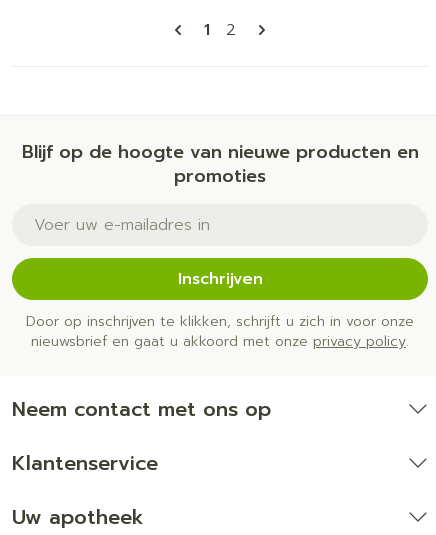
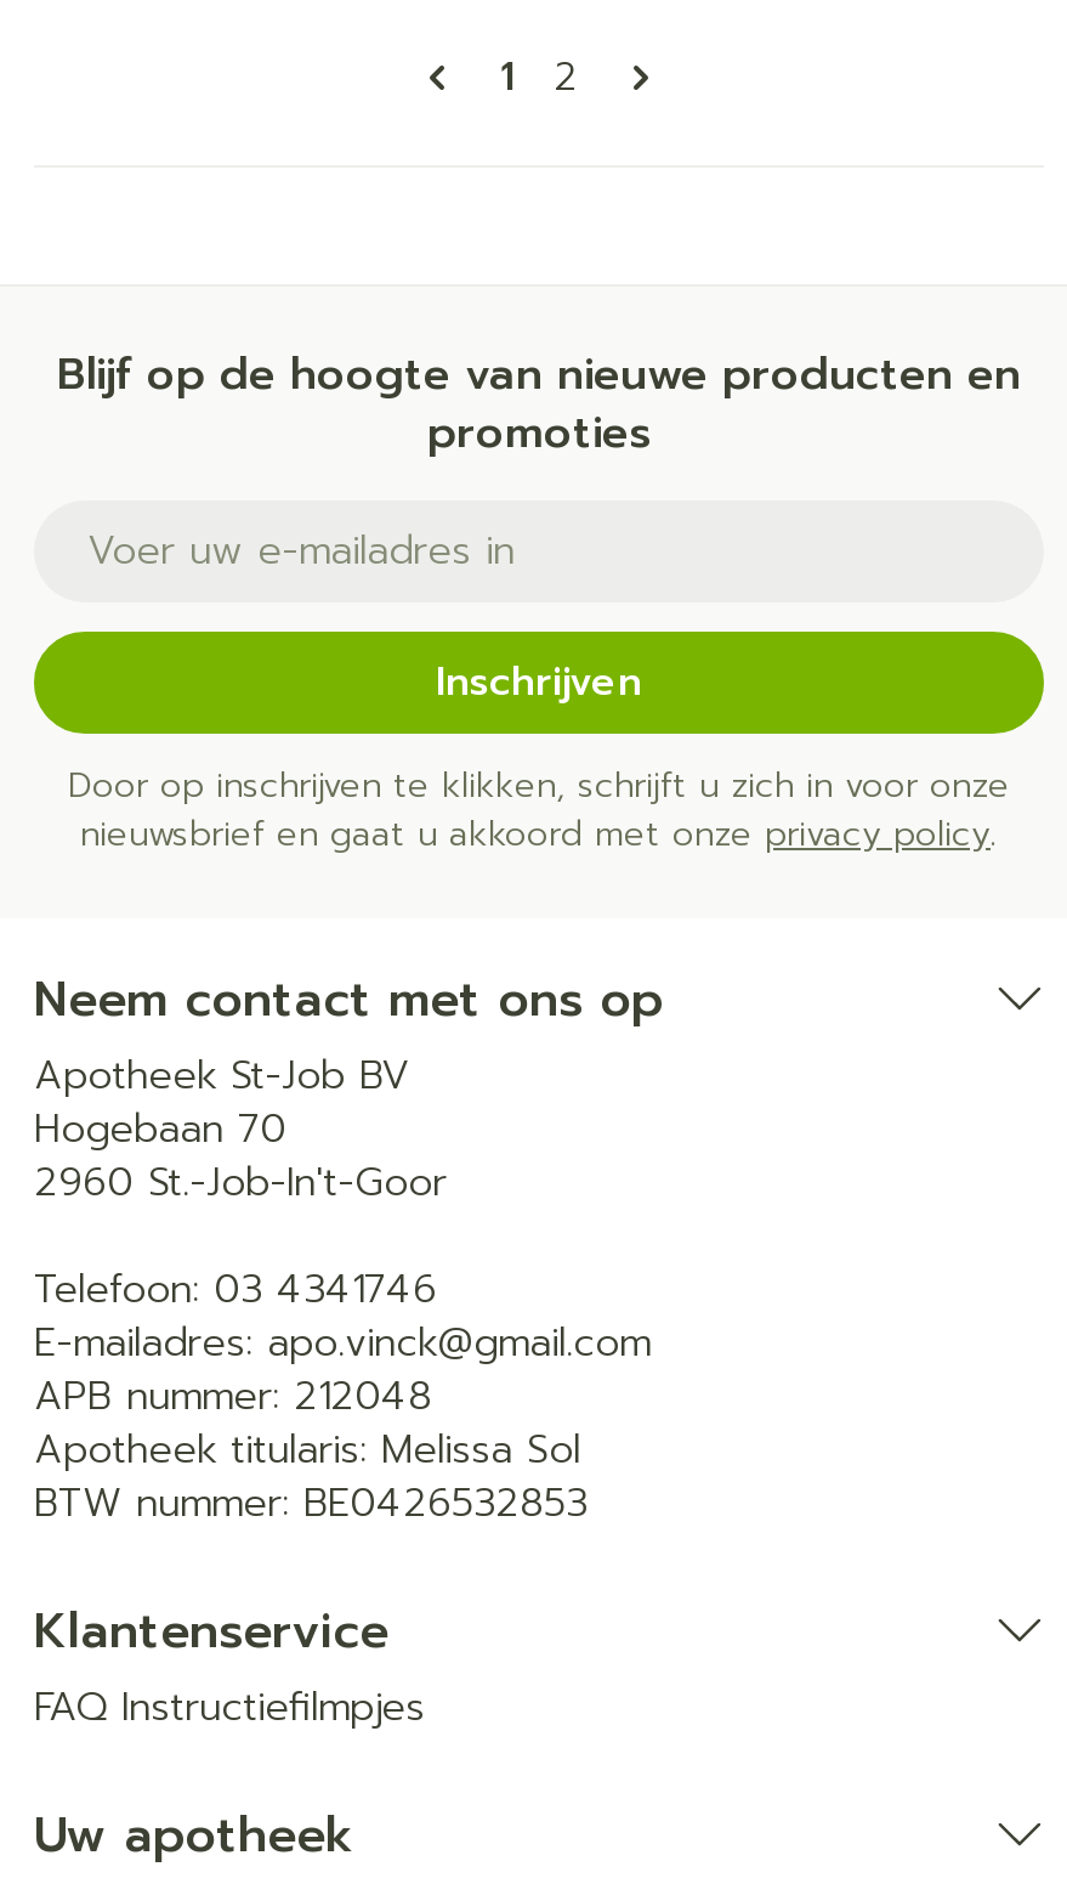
+ Apotheek St-Job BV
+ Hogebaan 70
+ 2960 St.-Job-In't-Goor
+ Telefoon: 03 4341746
+ E-mailadres: apo.vinck@gmail.com
+ APB nummer: 212048
+ Apotheek titularis: Melissa Sol
+ BTW nummer: BE0426532853

+ FAQ Instructiefilmpjes
